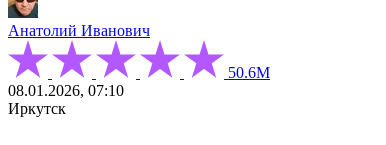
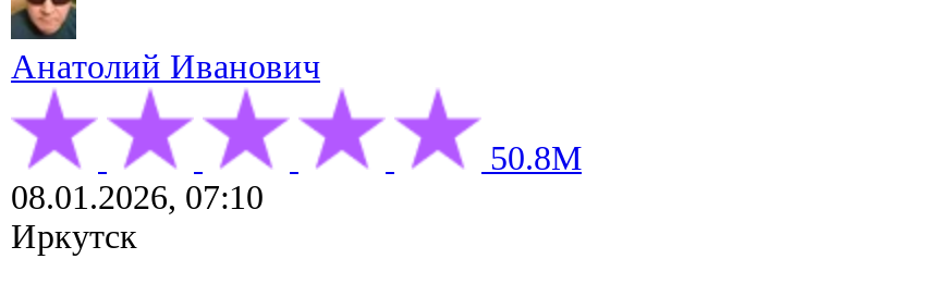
- 50.6М
+ 50.8М
